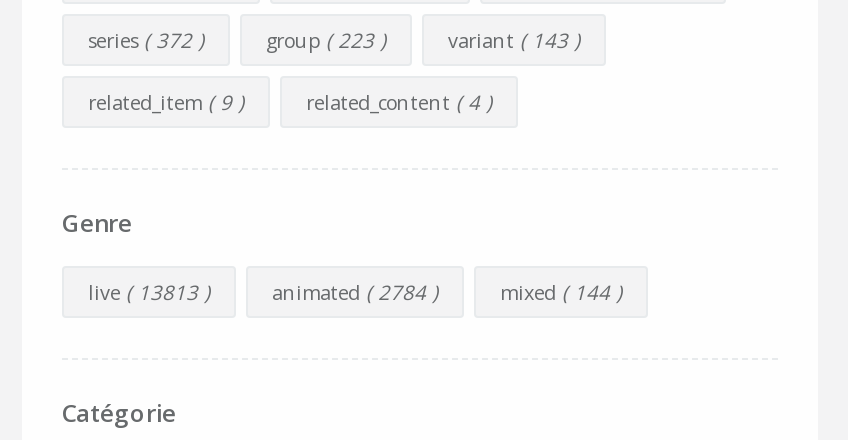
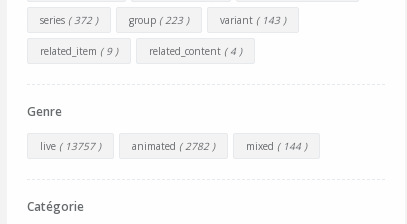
- live ( 13813 )
+ live ( 13757 )

- animated ( 2784 )
+ animated ( 2782 )
